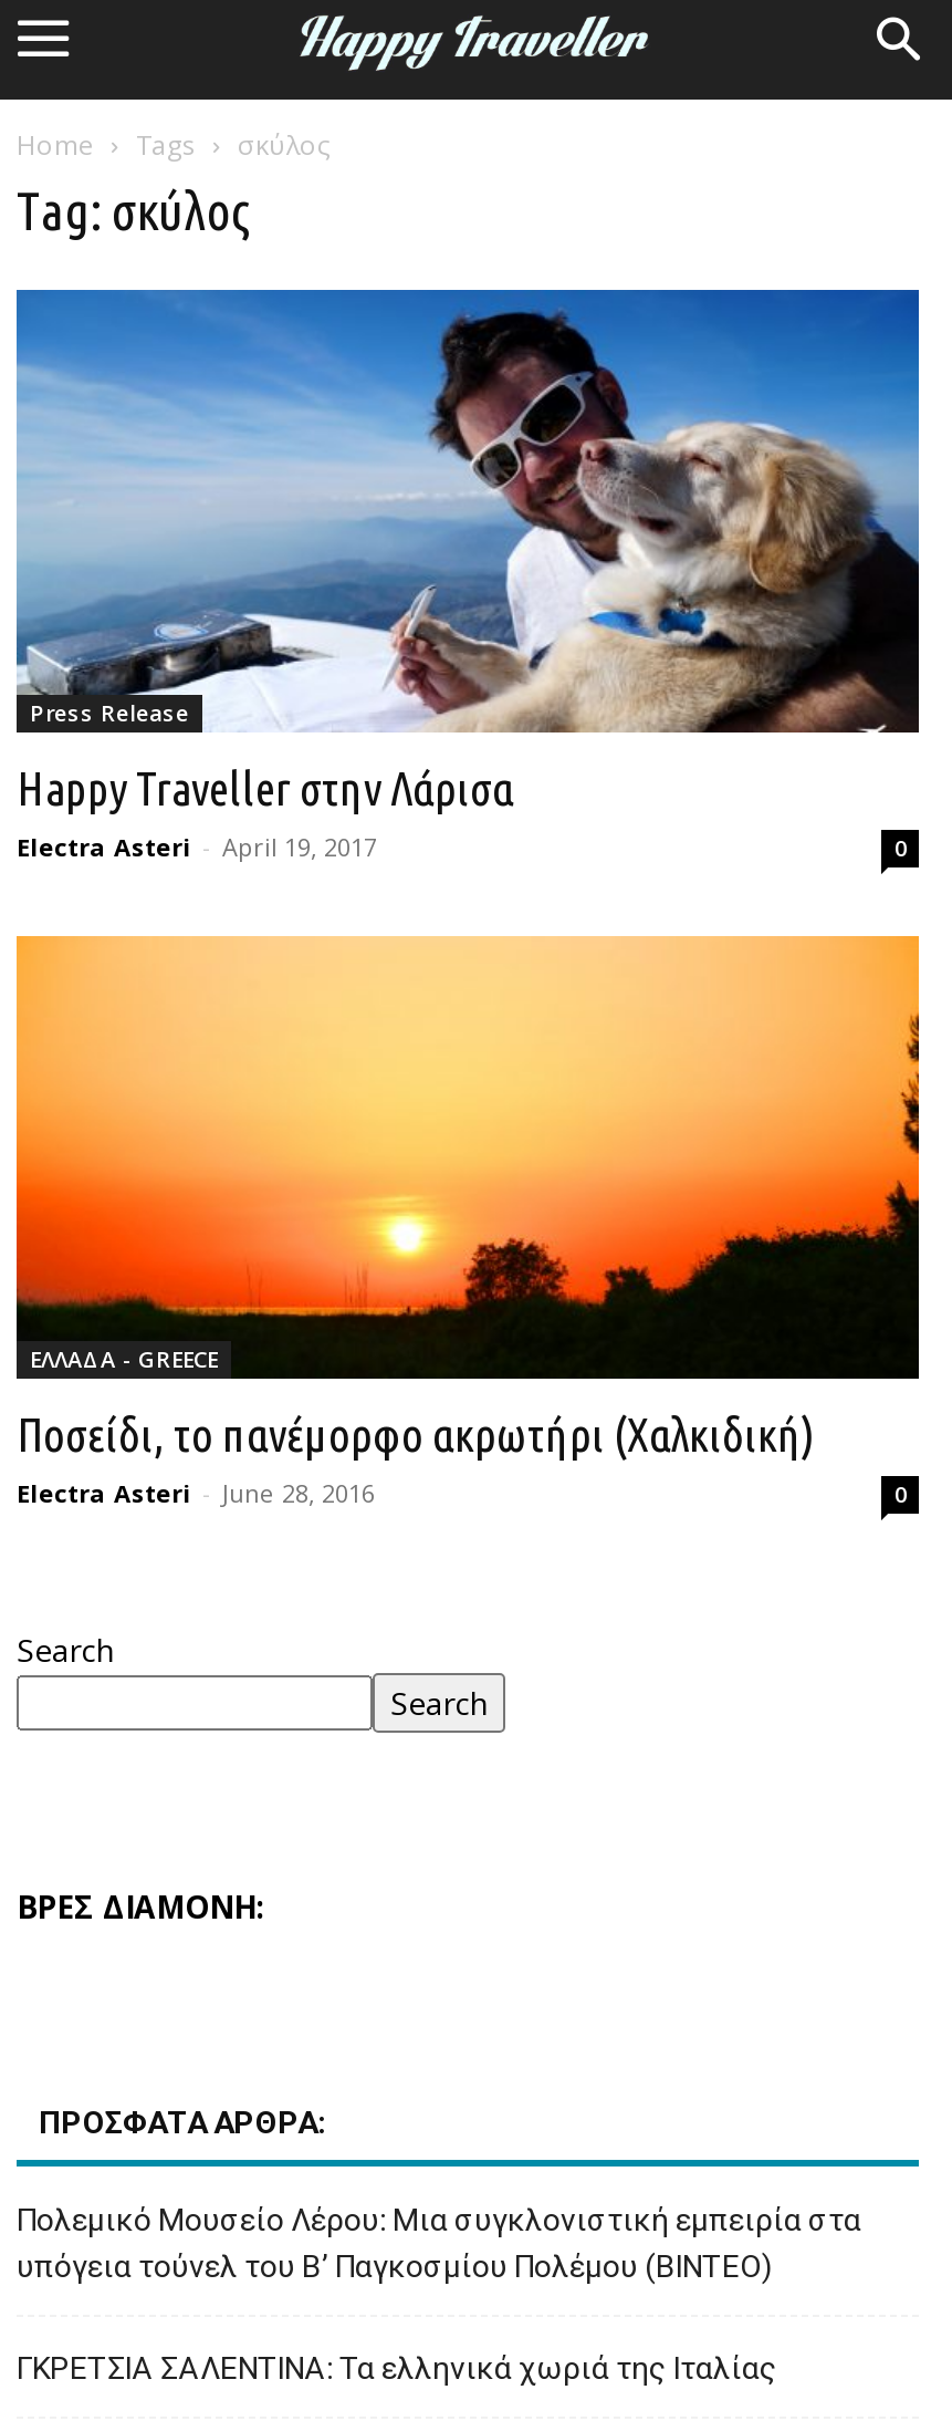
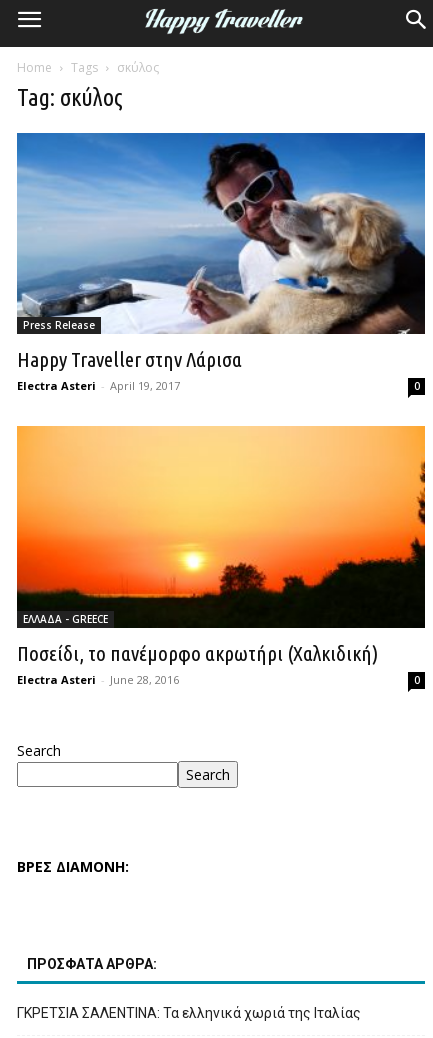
- Πολεμικό Μουσείο Λέρου: Μια συγκλονιστική εμπειρία στα
- υπόγεια τούνελ του Β’ Παγκοσμίου Πολέμου (ΒΙΝΤΕΟ)
